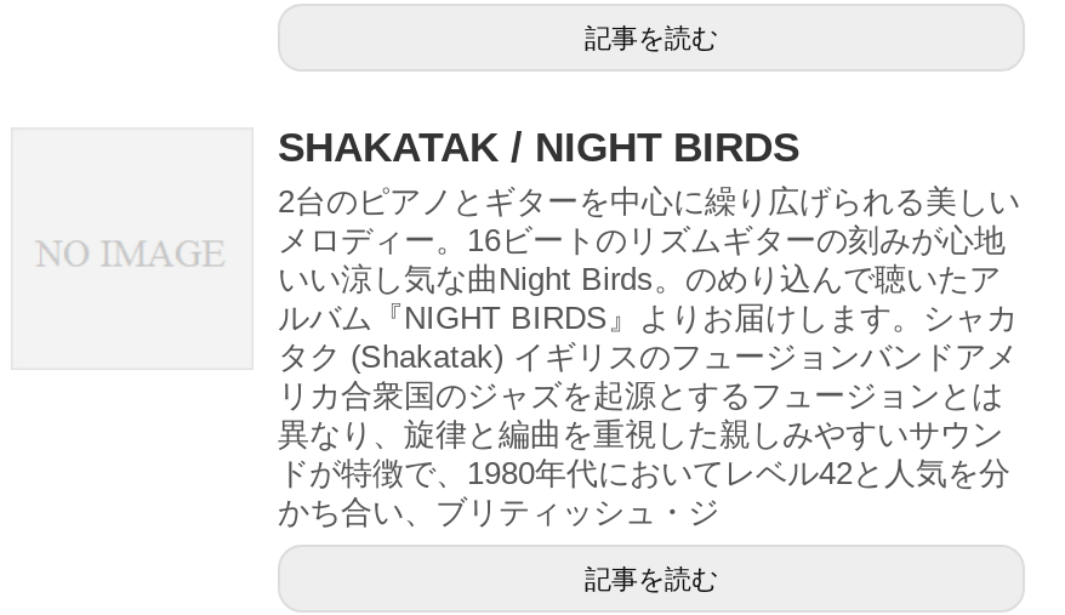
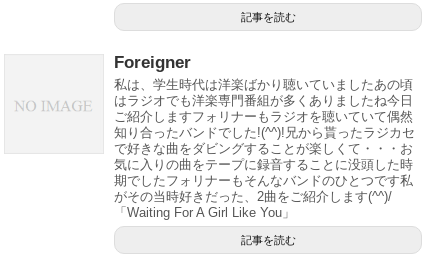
- SHAKATAK / NIGHT BIRDS
- 2台のピアノとギターを中心に繰り広げられる美しい
- メロディー。16ビートのリズムギターの刻みが心地
- いい涼し気な曲Night Birds。のめり込んで聴いたア
- ルバム『NIGHT BIRDS』よりお届けします。シャカ
- タク (Shakatak) イギリスのフュージョンバンドアメ
- リカ合衆国のジャズを起源とするフュージョンとは
- 異なり、旋律と編曲を重視した親しみやすいサウン
- ドが特徴で、1980年代においてレベル42と人気を分
- かち合い、ブリティッシュ・ジ
+ Foreigner
+ 私は、学生時代は洋楽ばかり聴いていましたあの頃
+ はラジオでも洋楽専門番組が多くありましたね今日
+ ご紹介しますフォリナーもラジオを聴いていて偶然
+ 知り合ったバンドでした!(^^)!兄から貰ったラジカセ
+ で好きな曲をダビングすることが楽しくて・・・お
+ 気に入りの曲をテープに録音することに没頭した時
+ 期でしたフォリナーもそんなバンドのひとつです私
+ がその当時好きだった、2曲をご紹介します(^^)/
+ 「Waiting For A Girl Like You」
